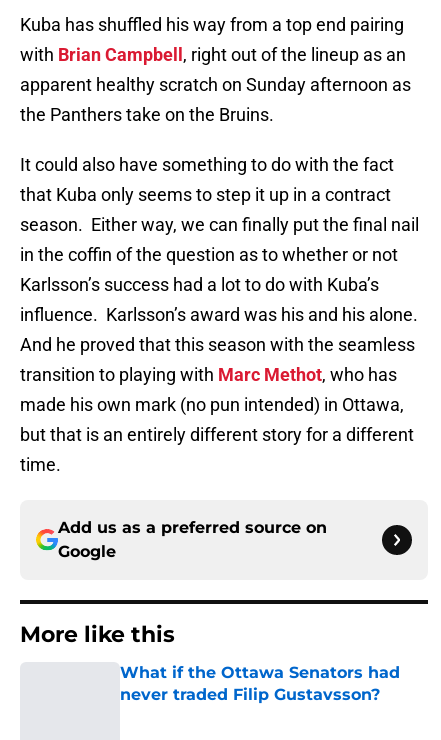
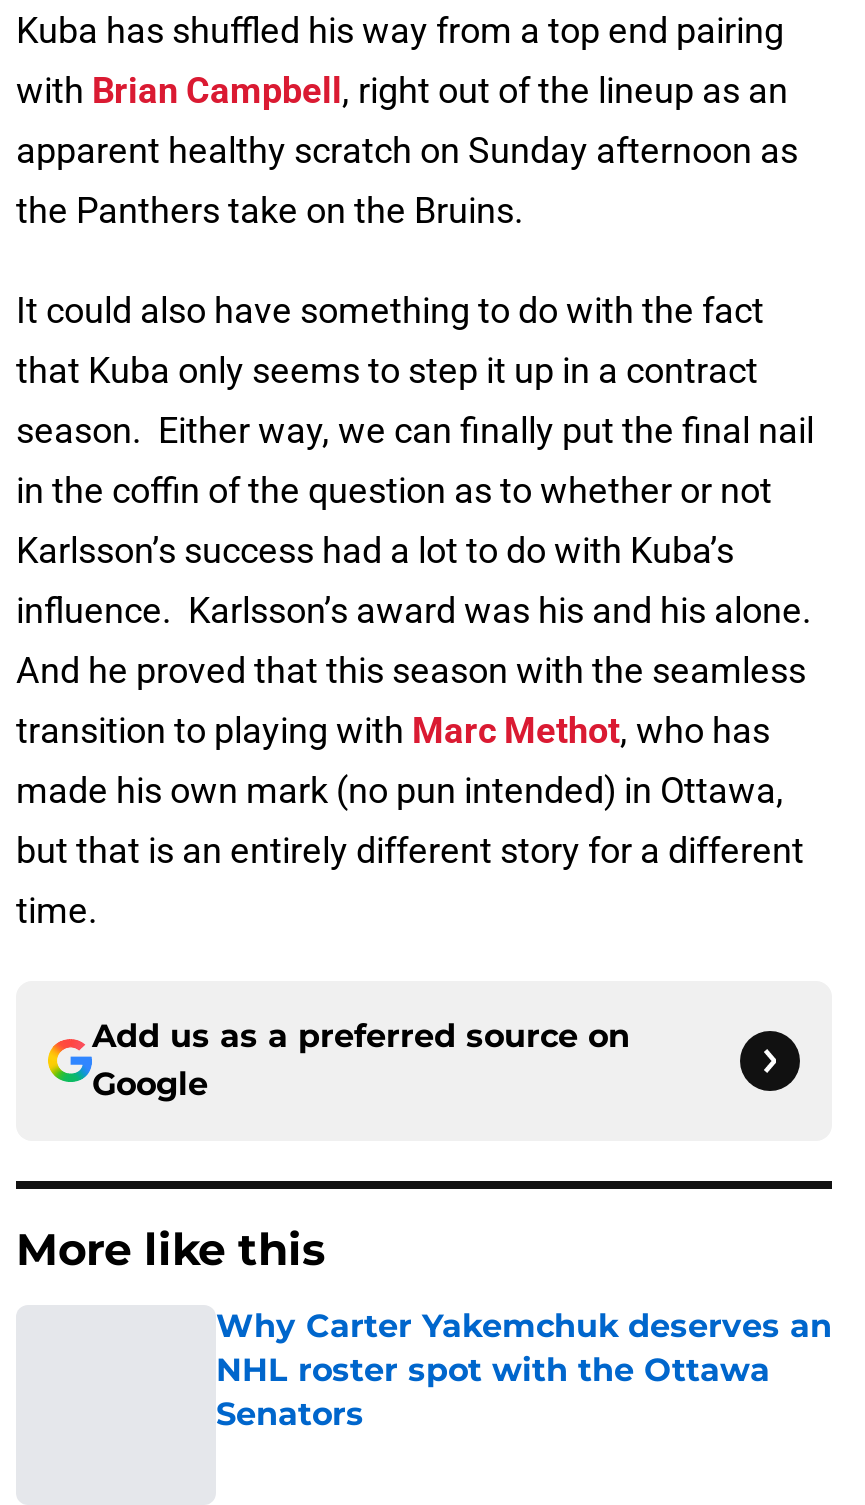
- What if the Ottawa Senators had
- never traded Filip Gustavsson?
+ Why Carter Yakemchuk deserves an
+ NHL roster spot with the Ottawa
+ Senators
